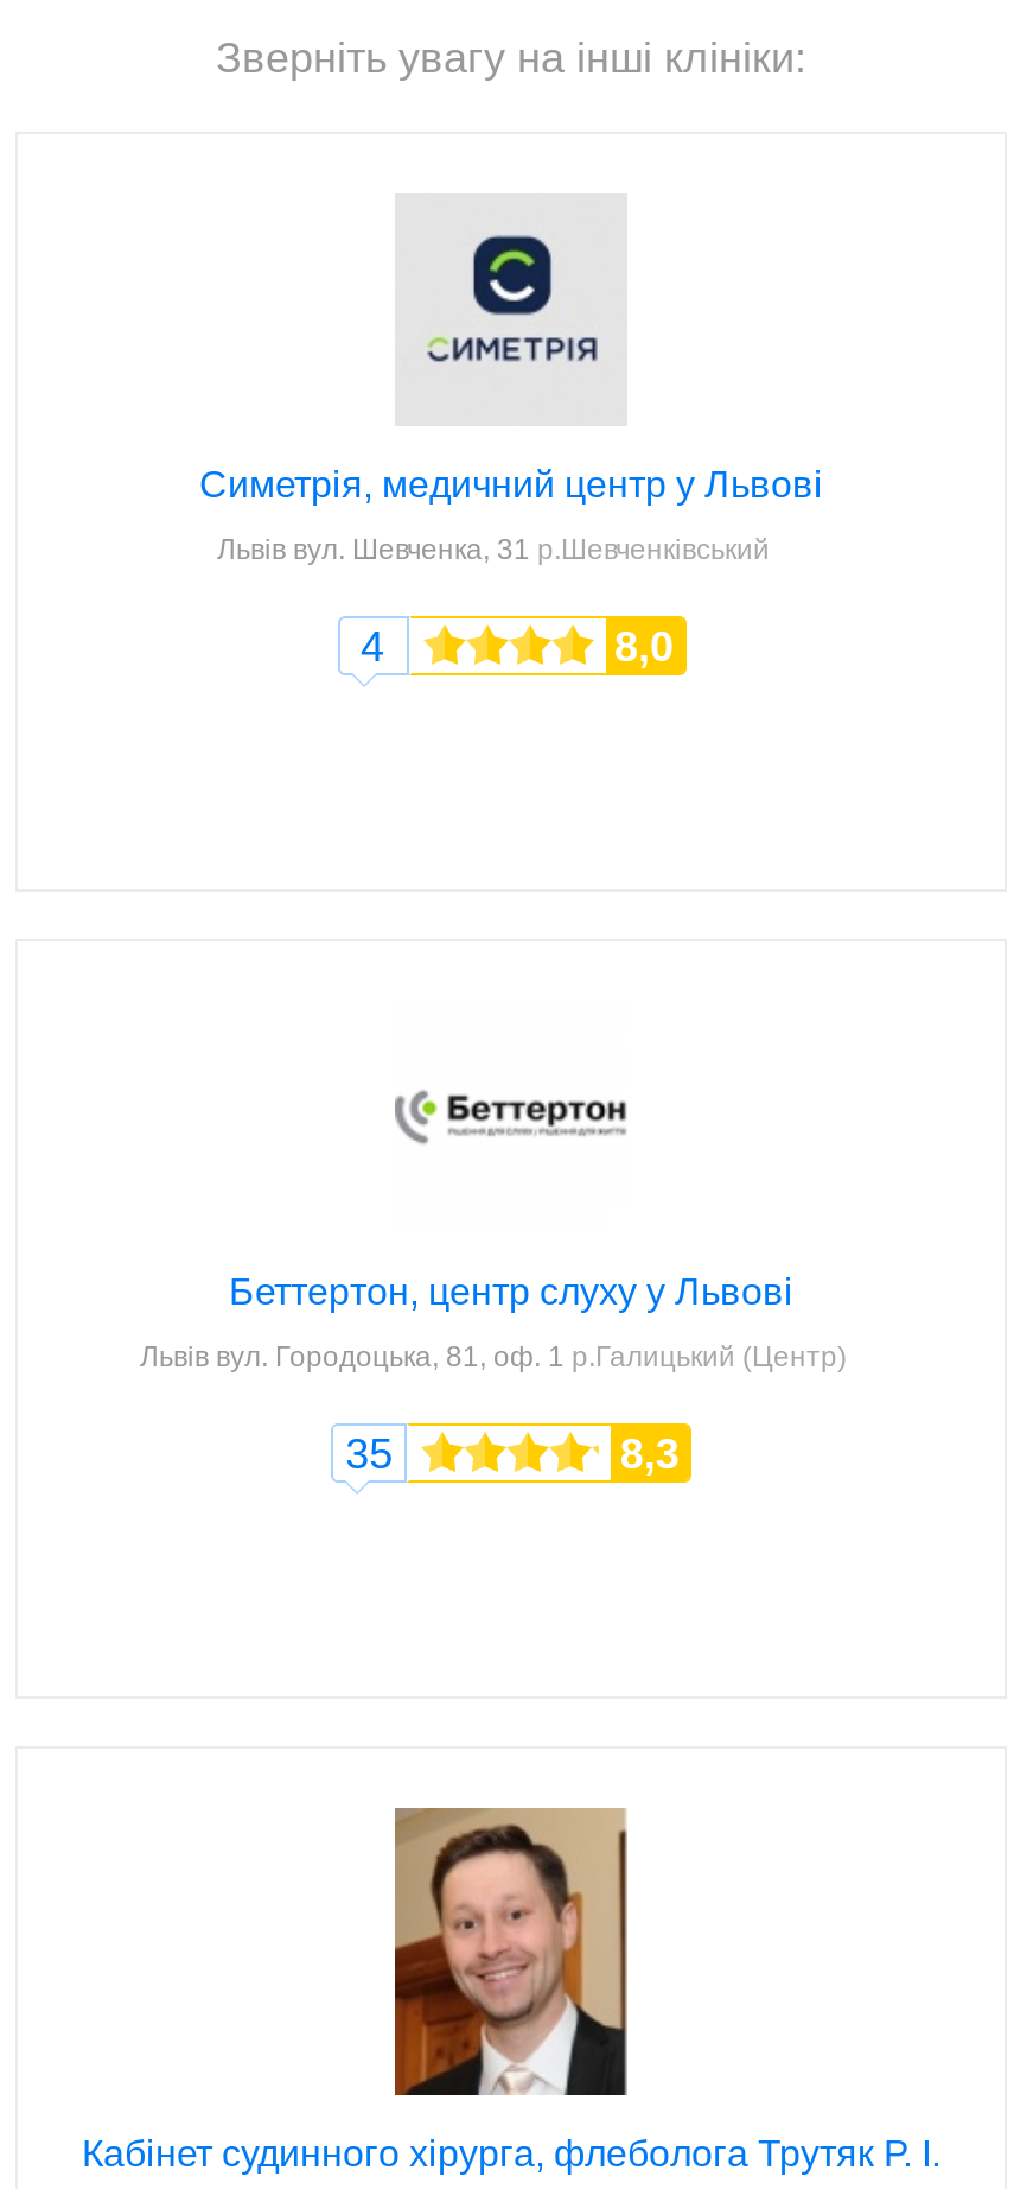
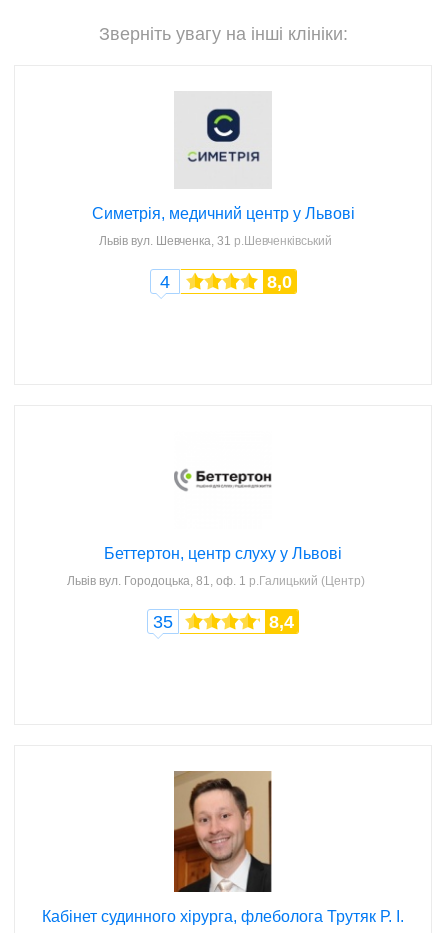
- 8,3
+ 8,4
